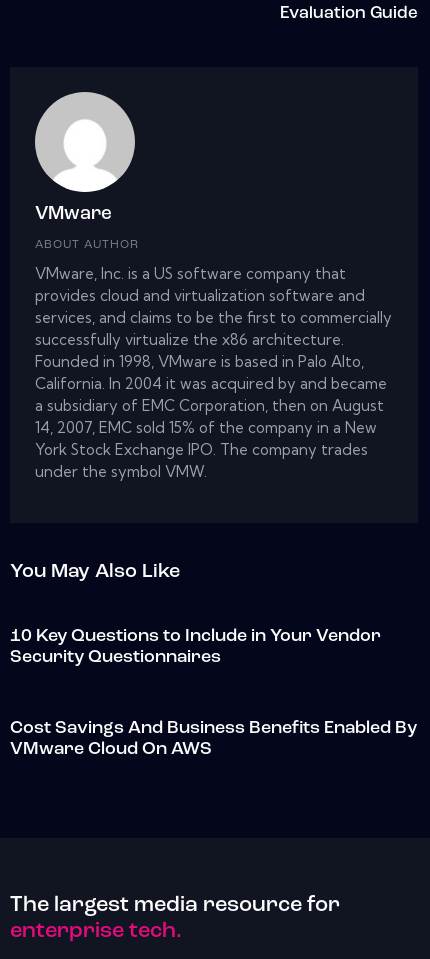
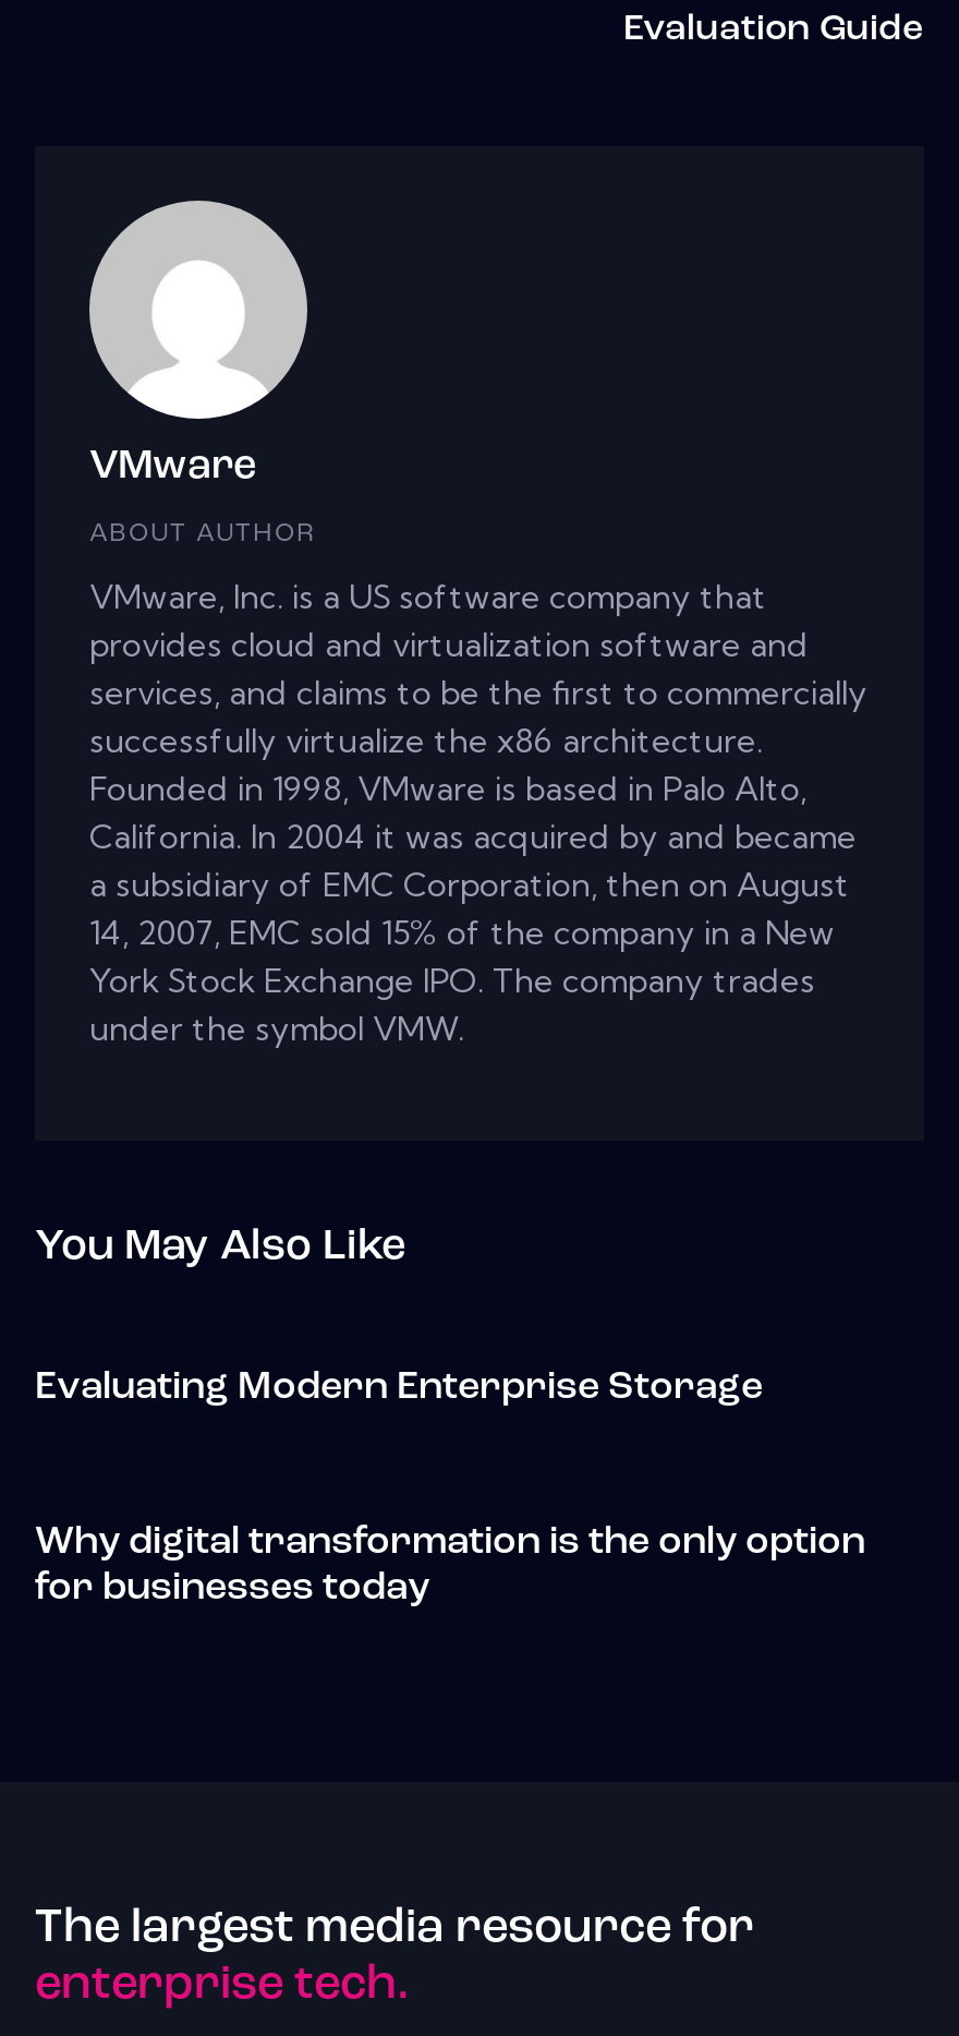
- 10 Key Questions to Include in Your Vendor
- Security Questionnaires
+ Evaluating Modern Enterprise Storage

- Cost Savings And Business Benefits Enabled By
- VMware Cloud On AWS
+ Why digital transformation is the only option
+ for businesses today
